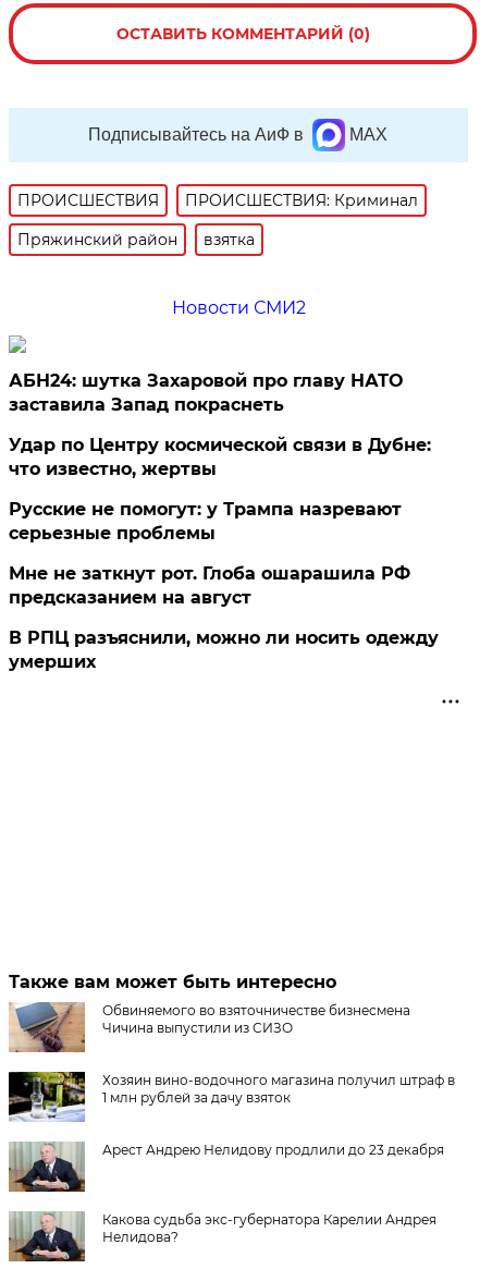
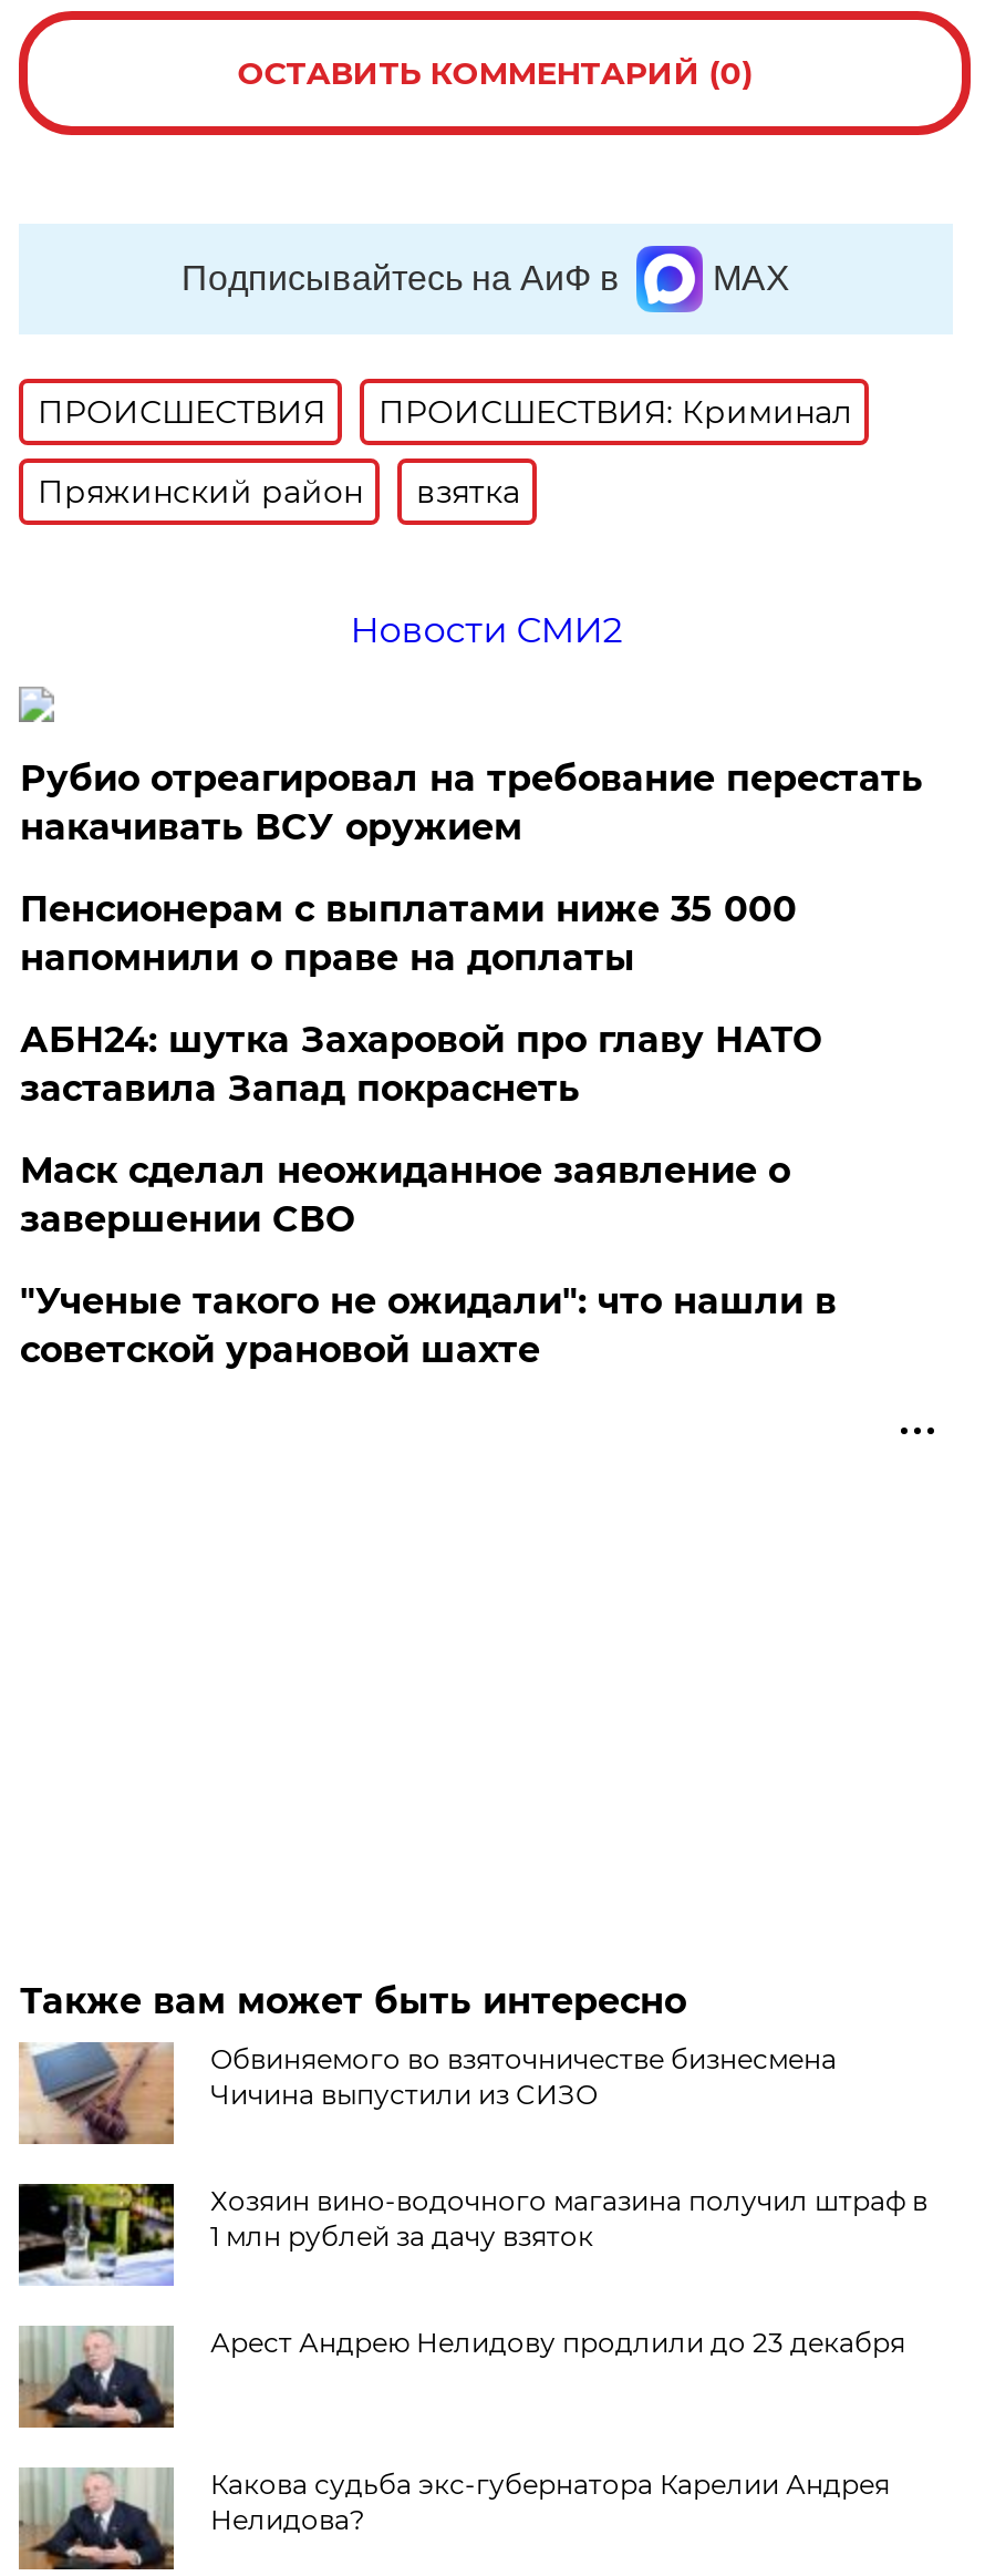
+ Рубио отреагировал на требование перестать
+ накачивать ВСУ оружием
+ Пенсионерам с выплатами ниже 35 000
+ напомнили о праве на доплаты

moved down: АБН24: шутка Захаровой про главу НАТО | заставила Запад покраснеть

- Удар по Центру космической связи в Дубне:
- что известно, жертвы
- Русские не помогут: у Трампа назревают
- серьезные проблемы
- Мне не заткнут рот. Глоба ошарашила РФ
- предсказанием на август
- В РПЦ разъяснили, можно ли носить одежду
- умерших
+ Маск сделал неожиданное заявление о
+ завершении СВО
+ "Ученые такого не ожидали": что нашли в
+ советской урановой шахте
